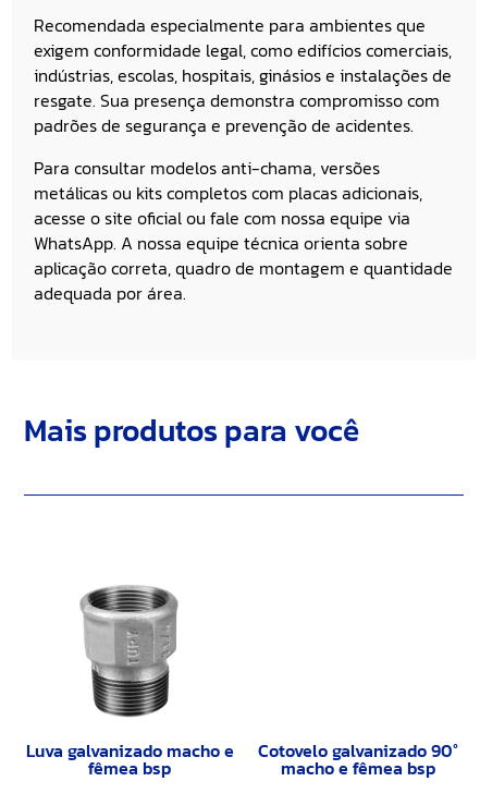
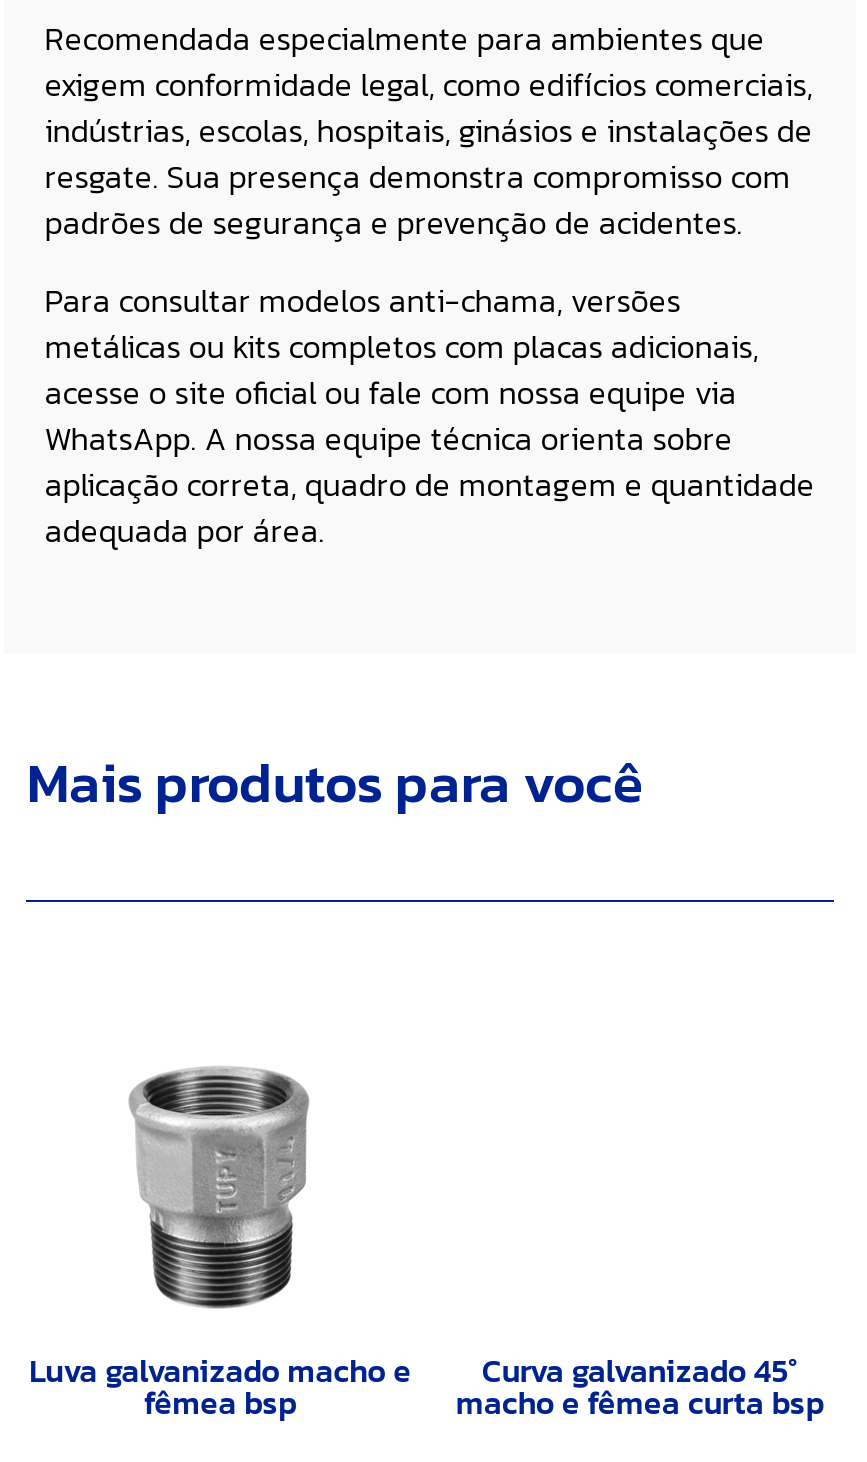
- Cotovelo galvanizado 90°
- macho e fêmea bsp
+ Curva galvanizado 45°
+ macho e fêmea curta bsp
